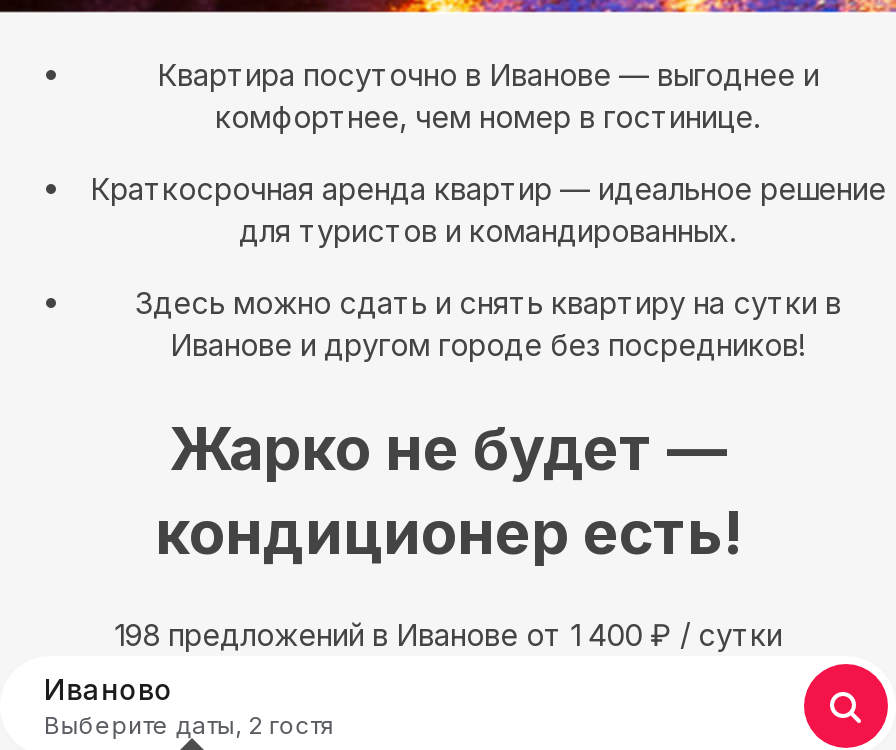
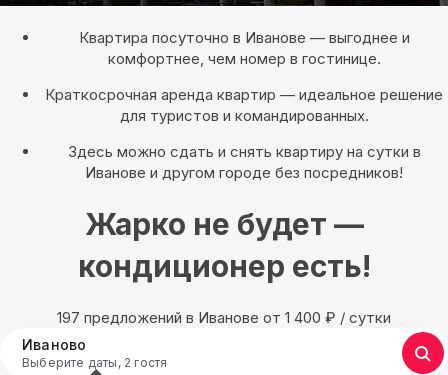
- 198 предложений в Иванове oт 1 400 ₽ / сутки
+ 197 предложений в Иванове oт 1 400 ₽ / сутки
